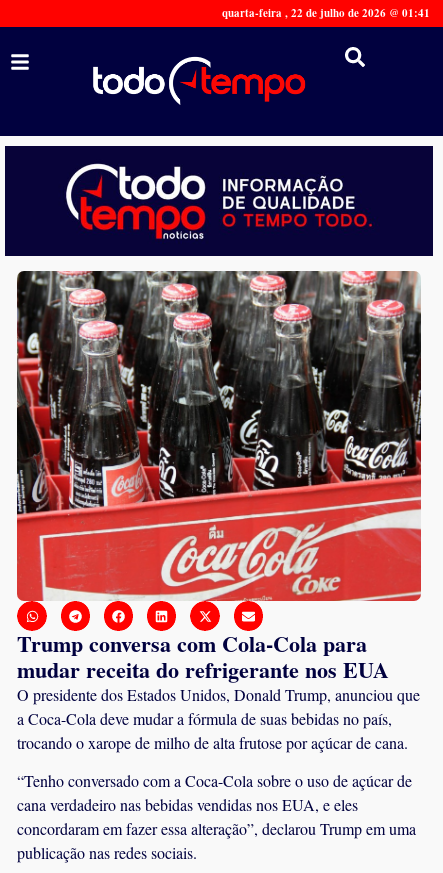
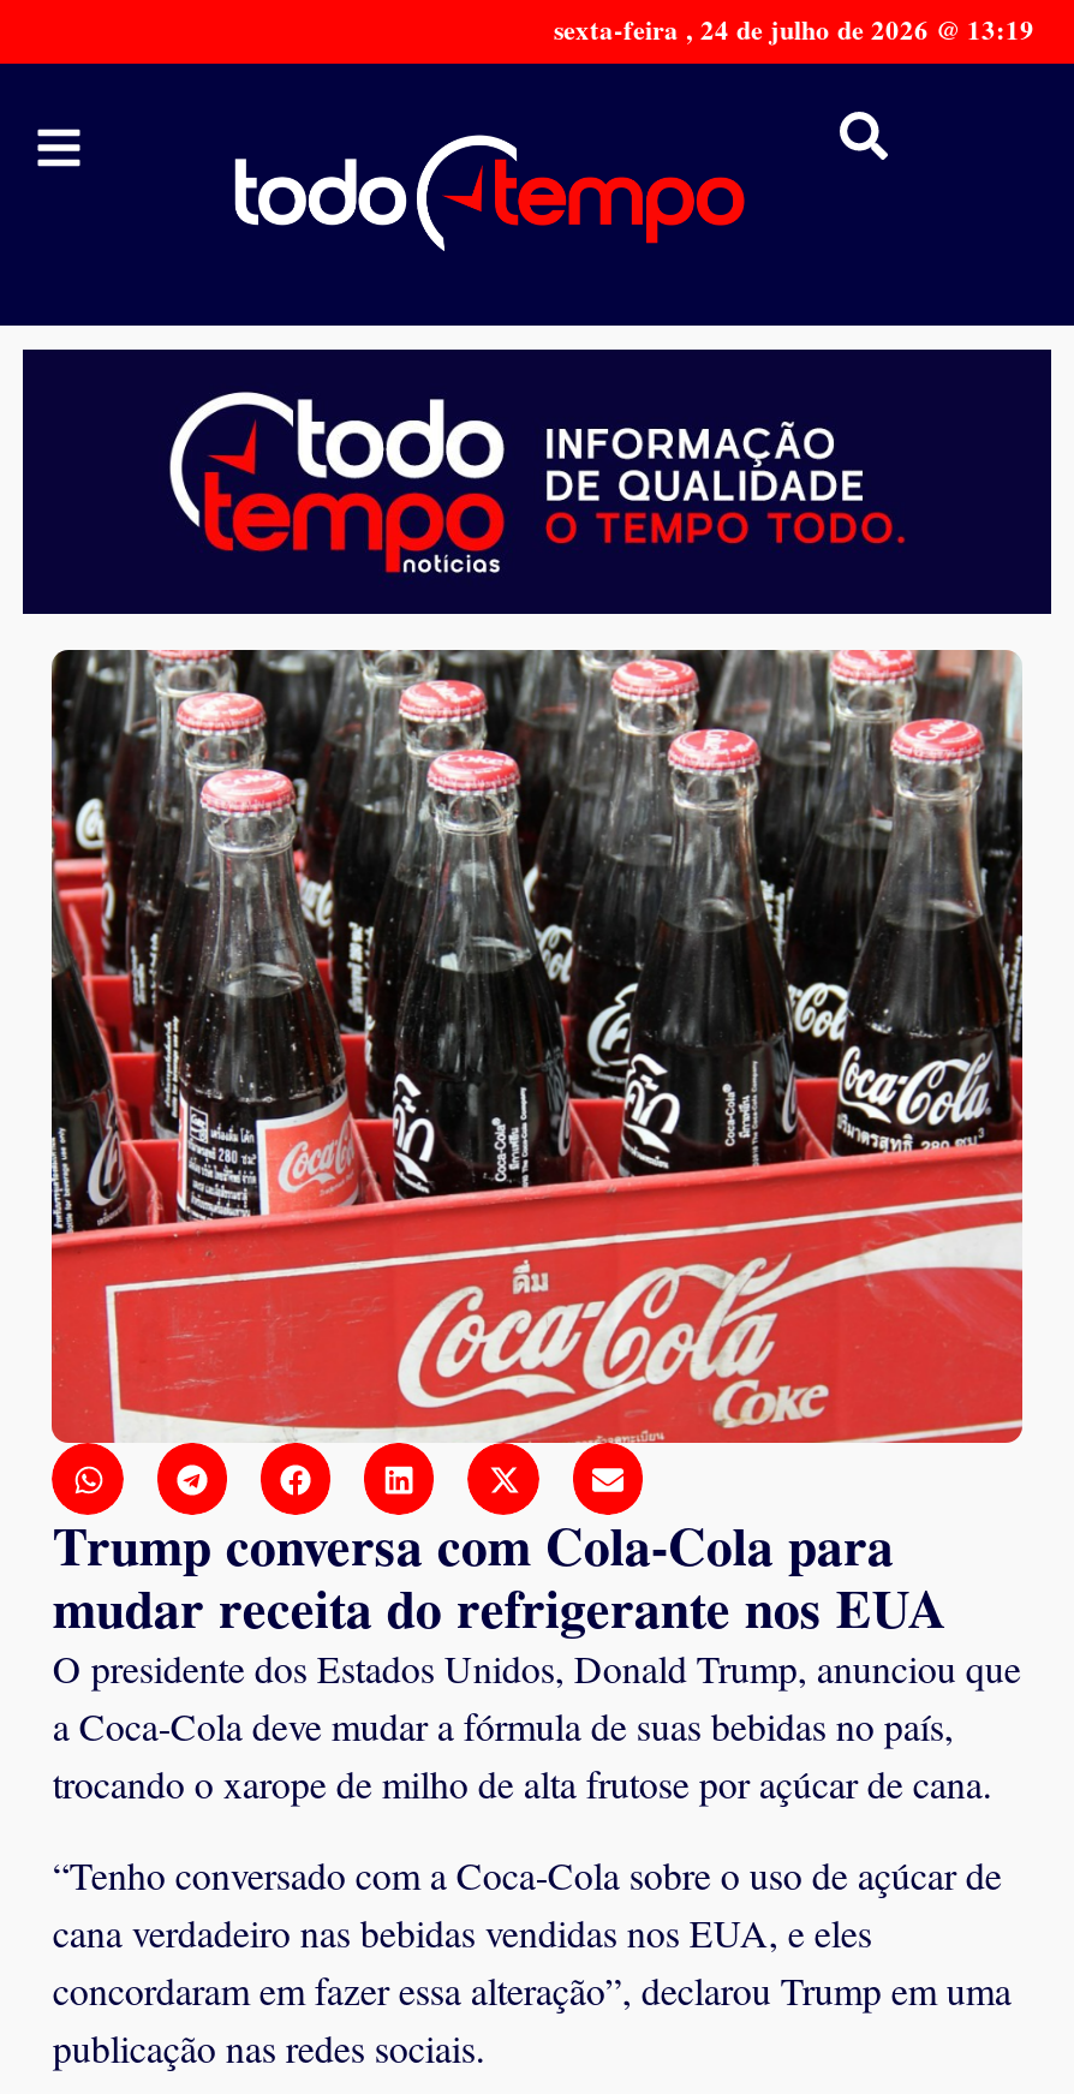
- quarta-feira , 22 de julho de 2026 @ 01:41
+ sexta-feira , 24 de julho de 2026 @ 13:19
